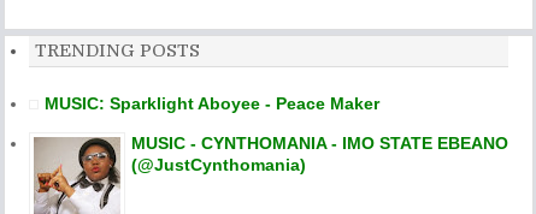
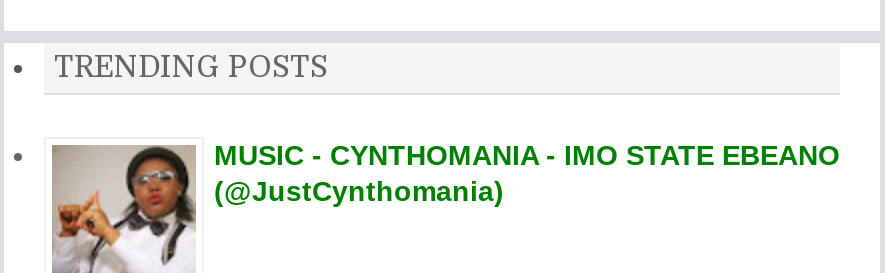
- MUSIC: Sparklight Aboyee - Peace Maker
